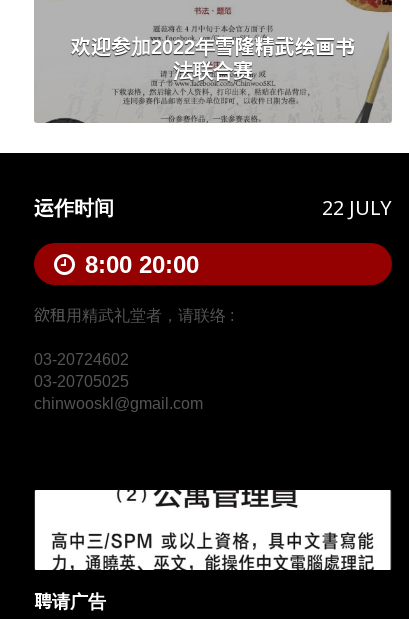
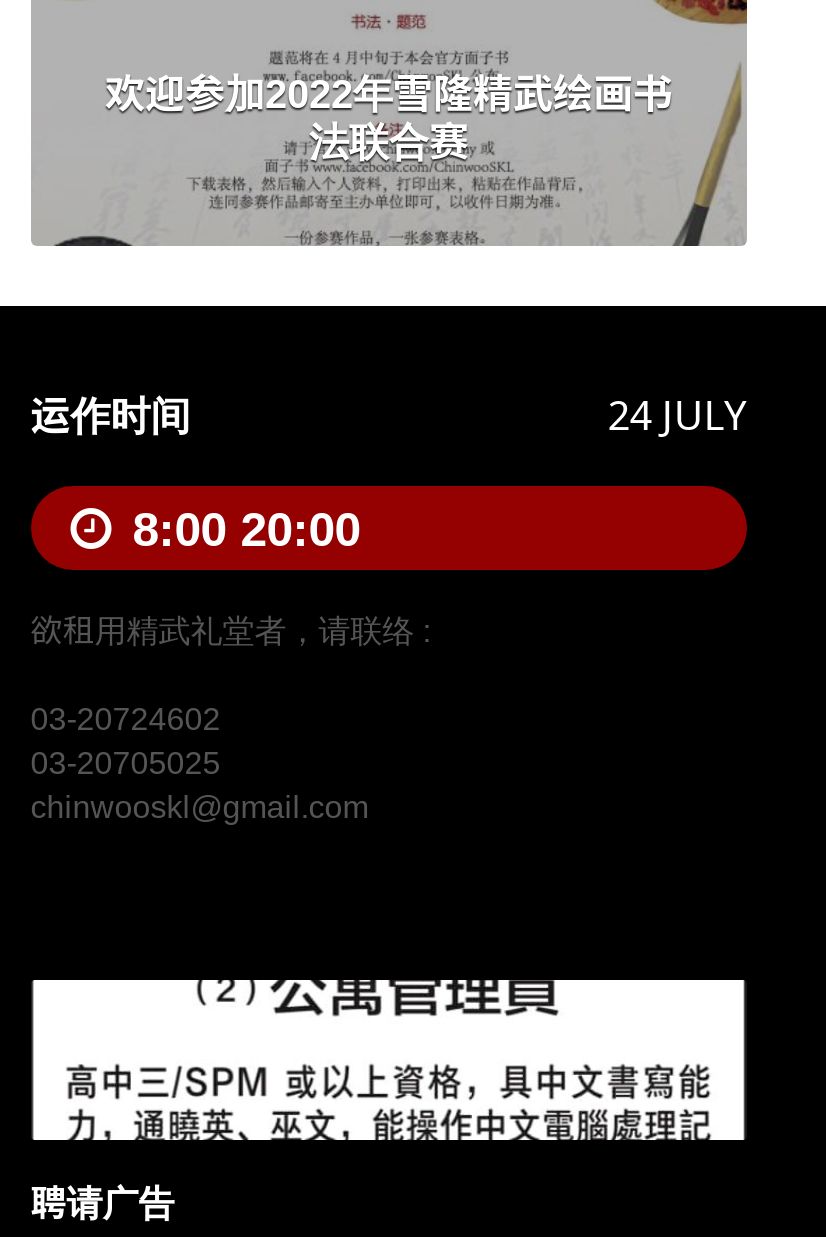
- 22 JULY
+ 24 JULY
